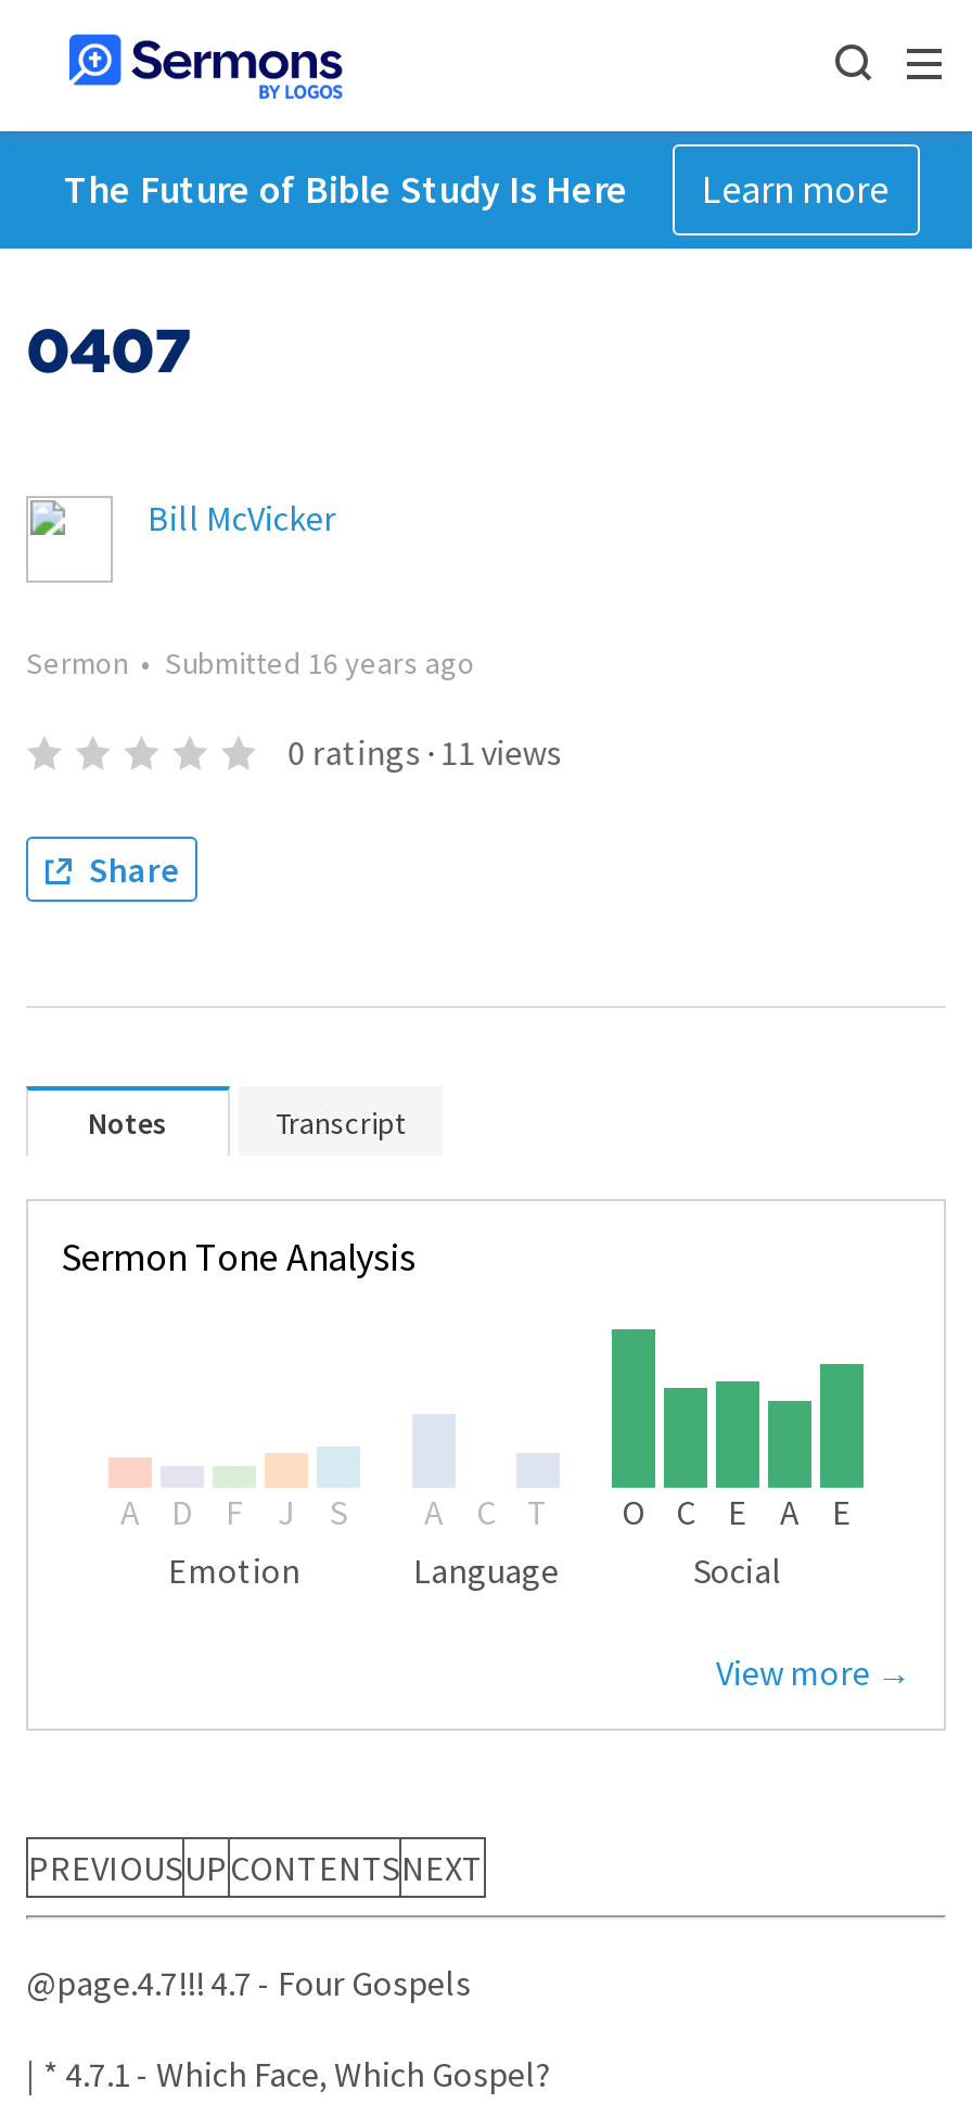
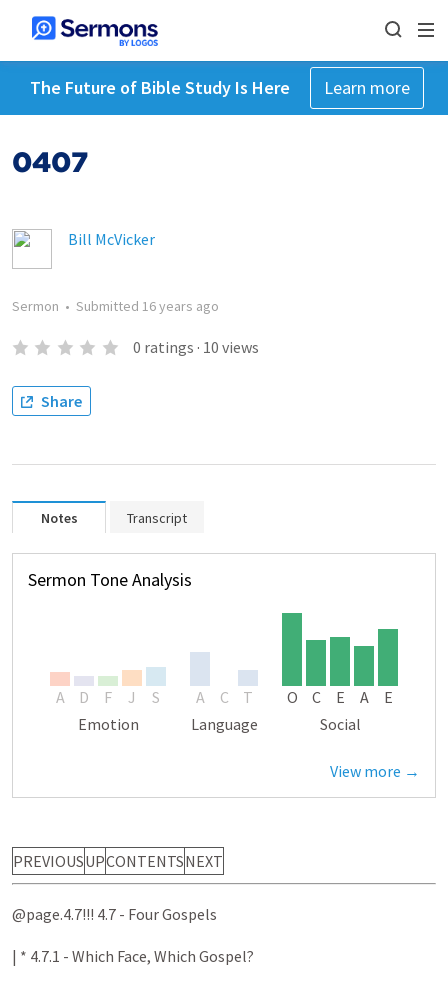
- 0 ratings · 11 views
+ 0 ratings · 10 views
